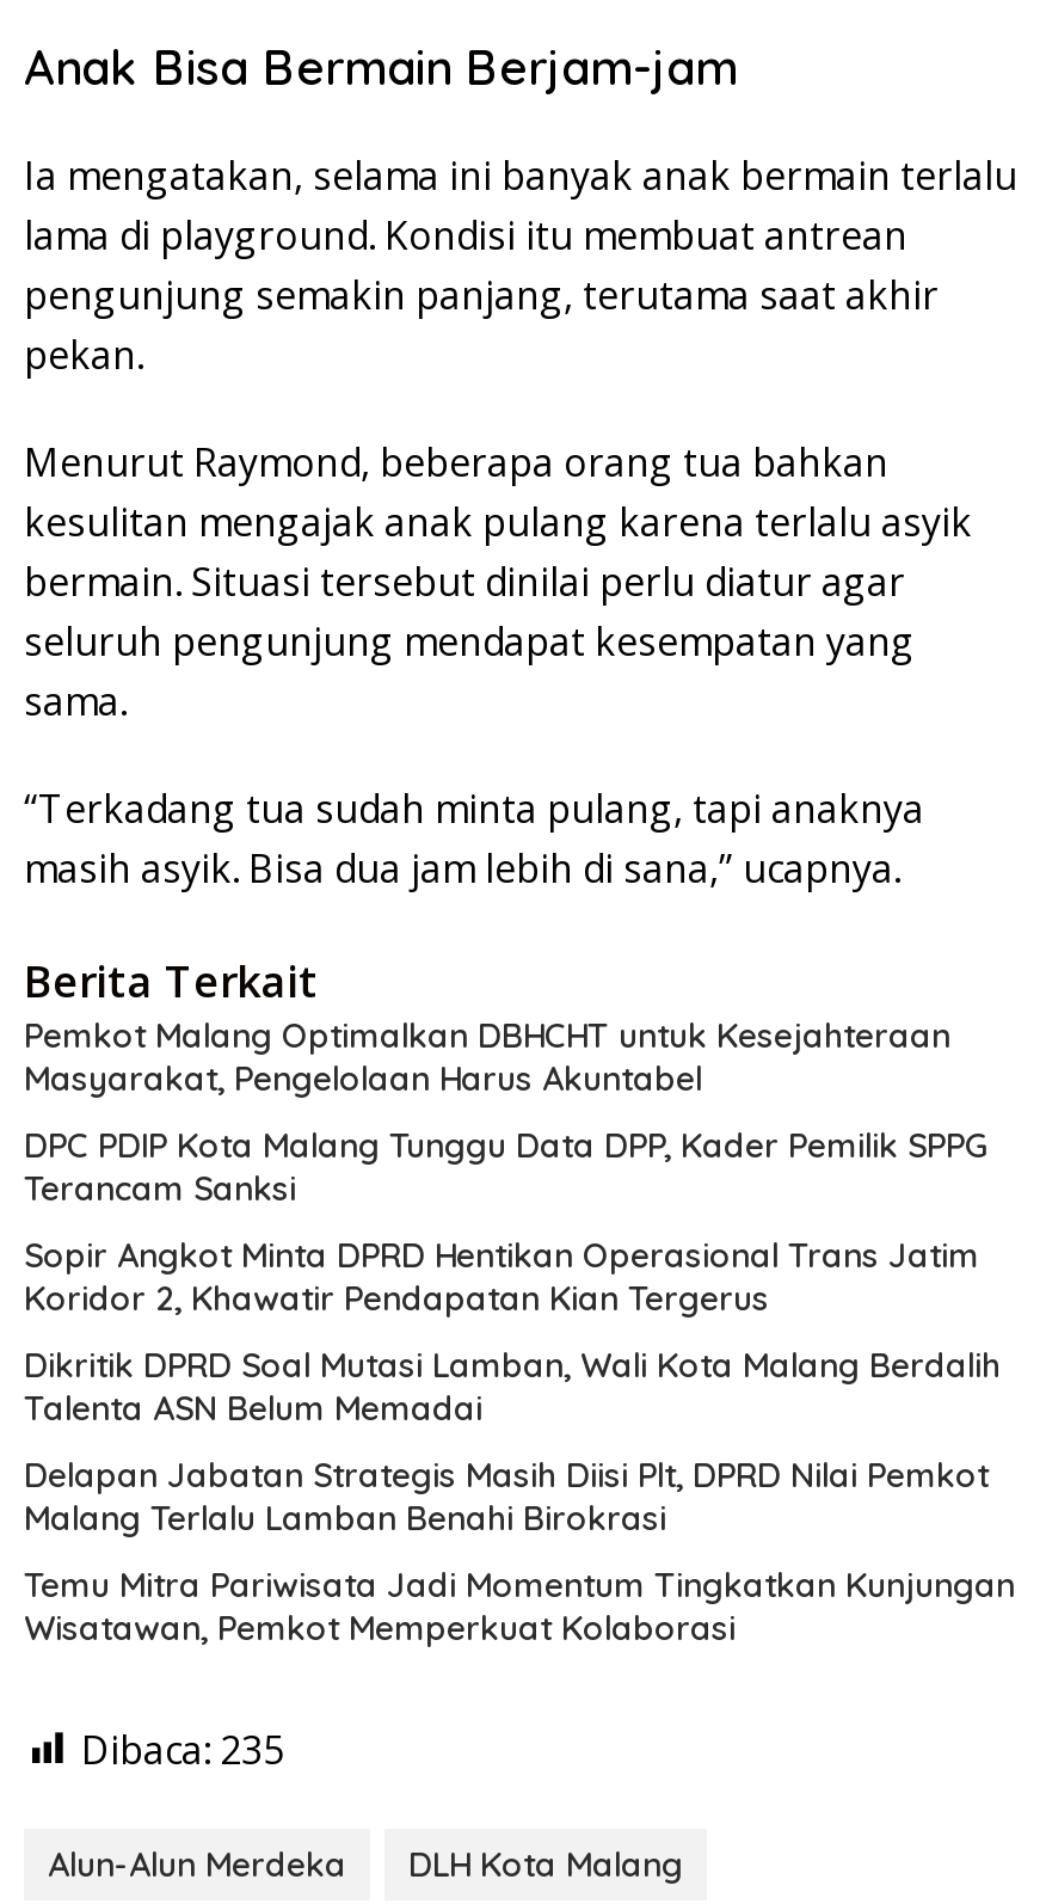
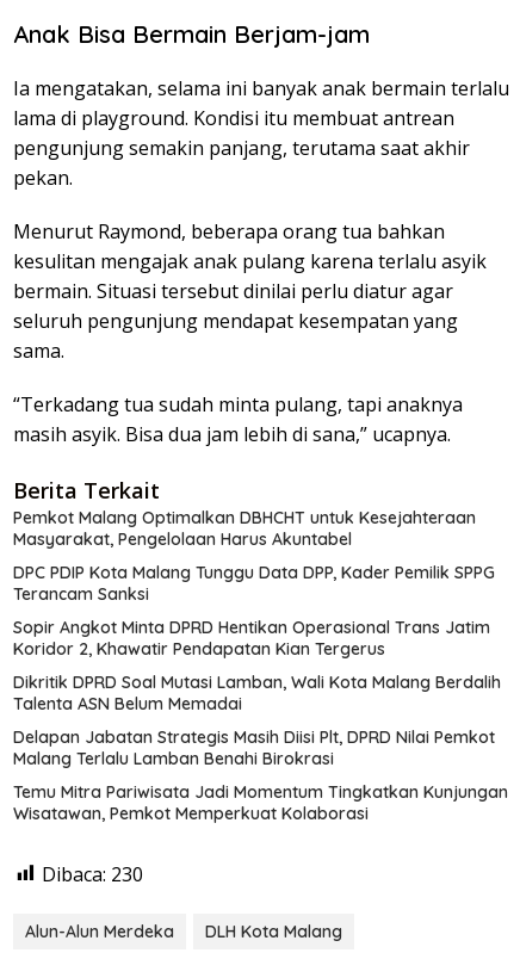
- Dibaca: 235
+ Dibaca: 230
